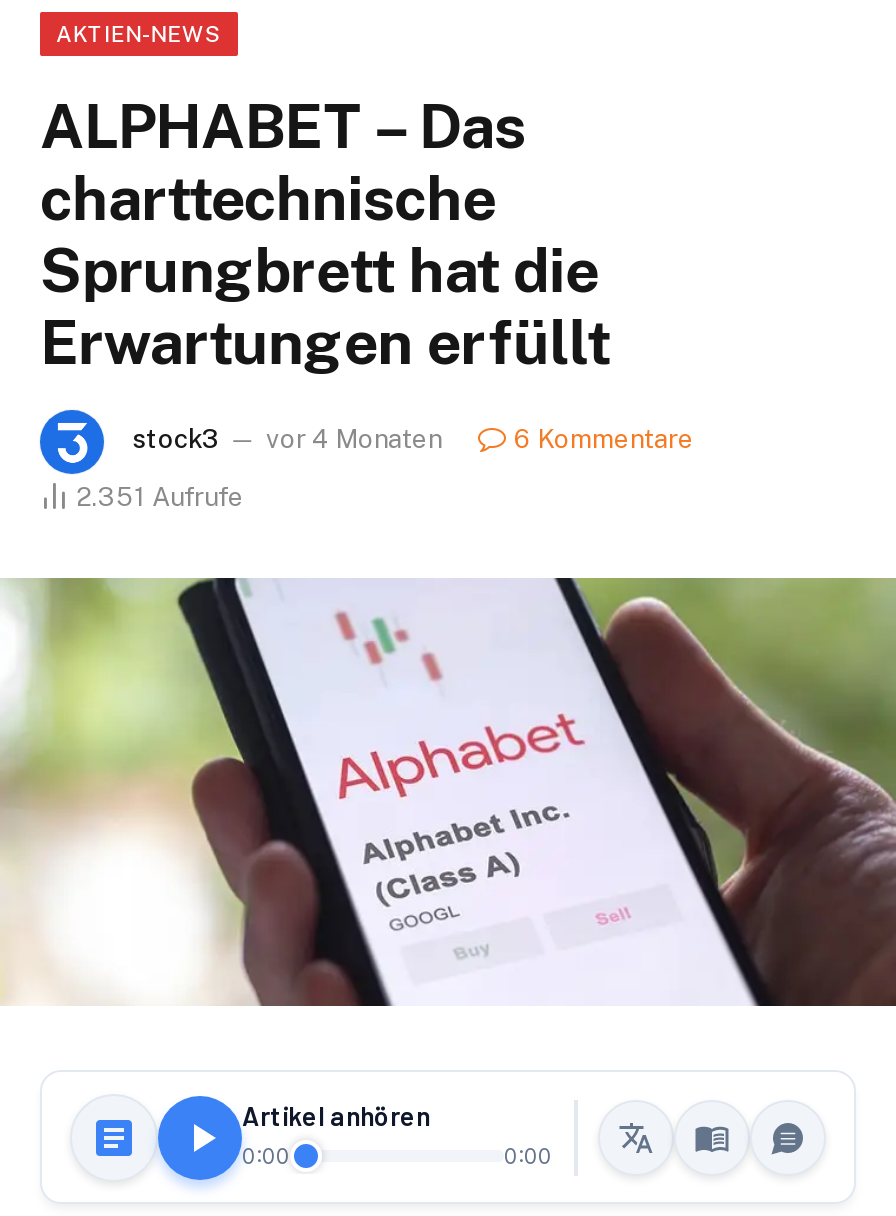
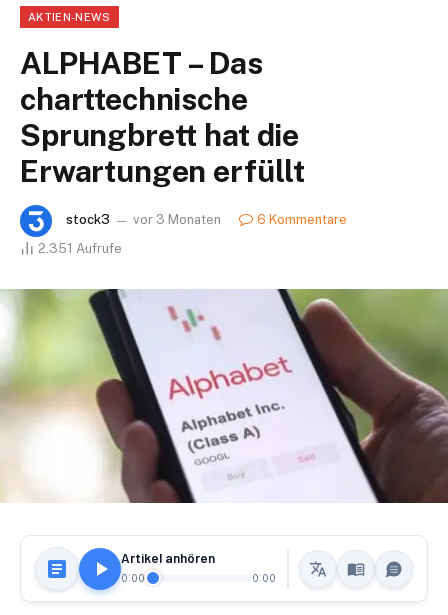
- stock3 vor 4 Monaten
+ stock3 vor 3 Monaten
